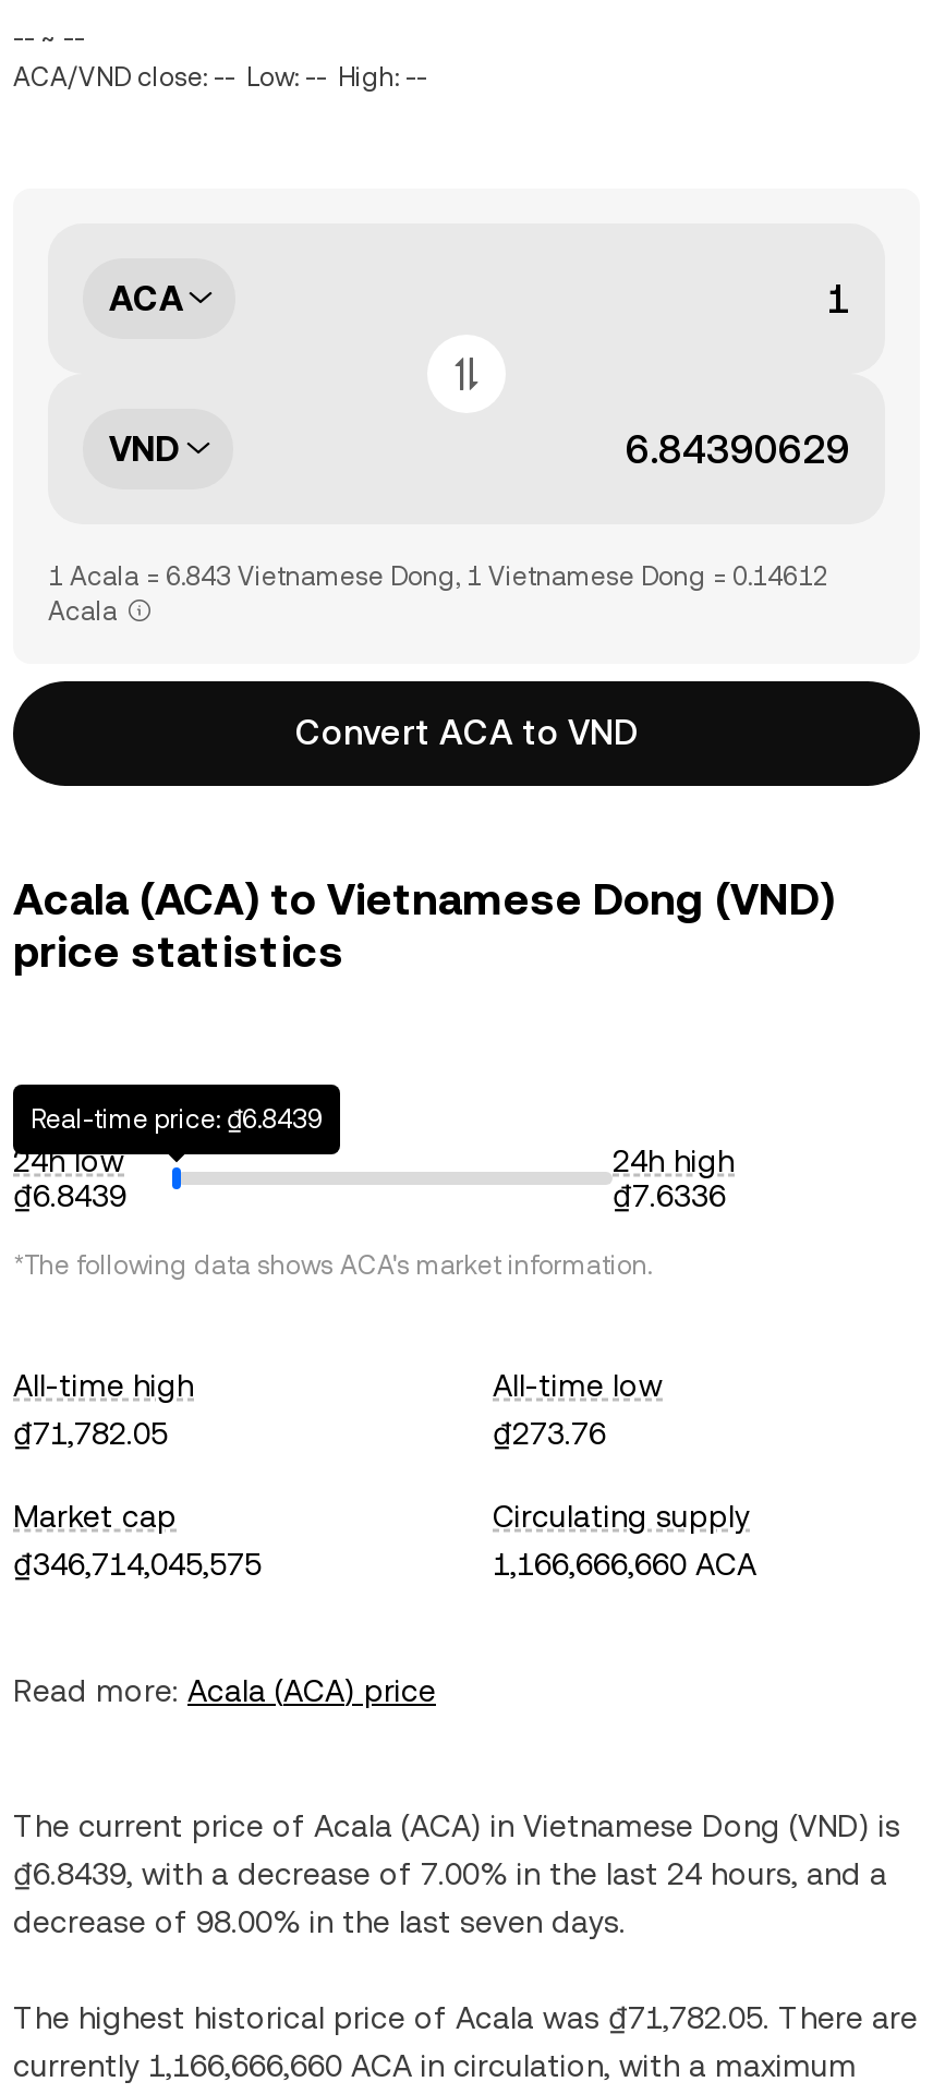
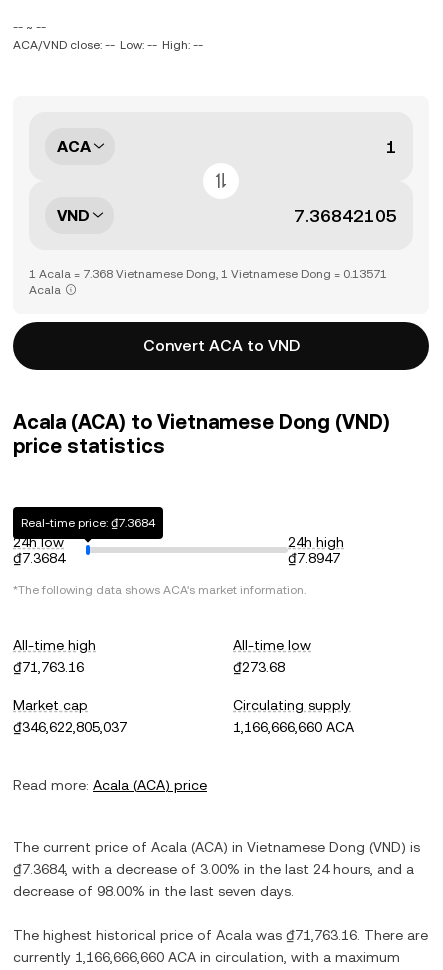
- 1 Acala = 6.843 Vietnamese Dong, 1 Vietnamese Dong = 0.14612
+ 1 Acala = 7.368 Vietnamese Dong, 1 Vietnamese Dong = 0.13571

- Real-time price: ₫6.8439
+ Real-time price: ₫7.3684

- ₫6.8439
+ ₫7.3684

- ₫7.6336
+ ₫7.8947

- ₫71,782.05
+ ₫71,763.16

- ₫273.76
+ ₫273.68

- ₫346,714,045,575
+ ₫346,622,805,037

- ₫6.8439, with a decrease of 7.00% in the last 24 hours, and a
+ ₫7.3684, with a decrease of 3.00% in the last 24 hours, and a

- The highest historical price of Acala was ₫71,782.05. There are
+ The highest historical price of Acala was ₫71,763.16. There are
